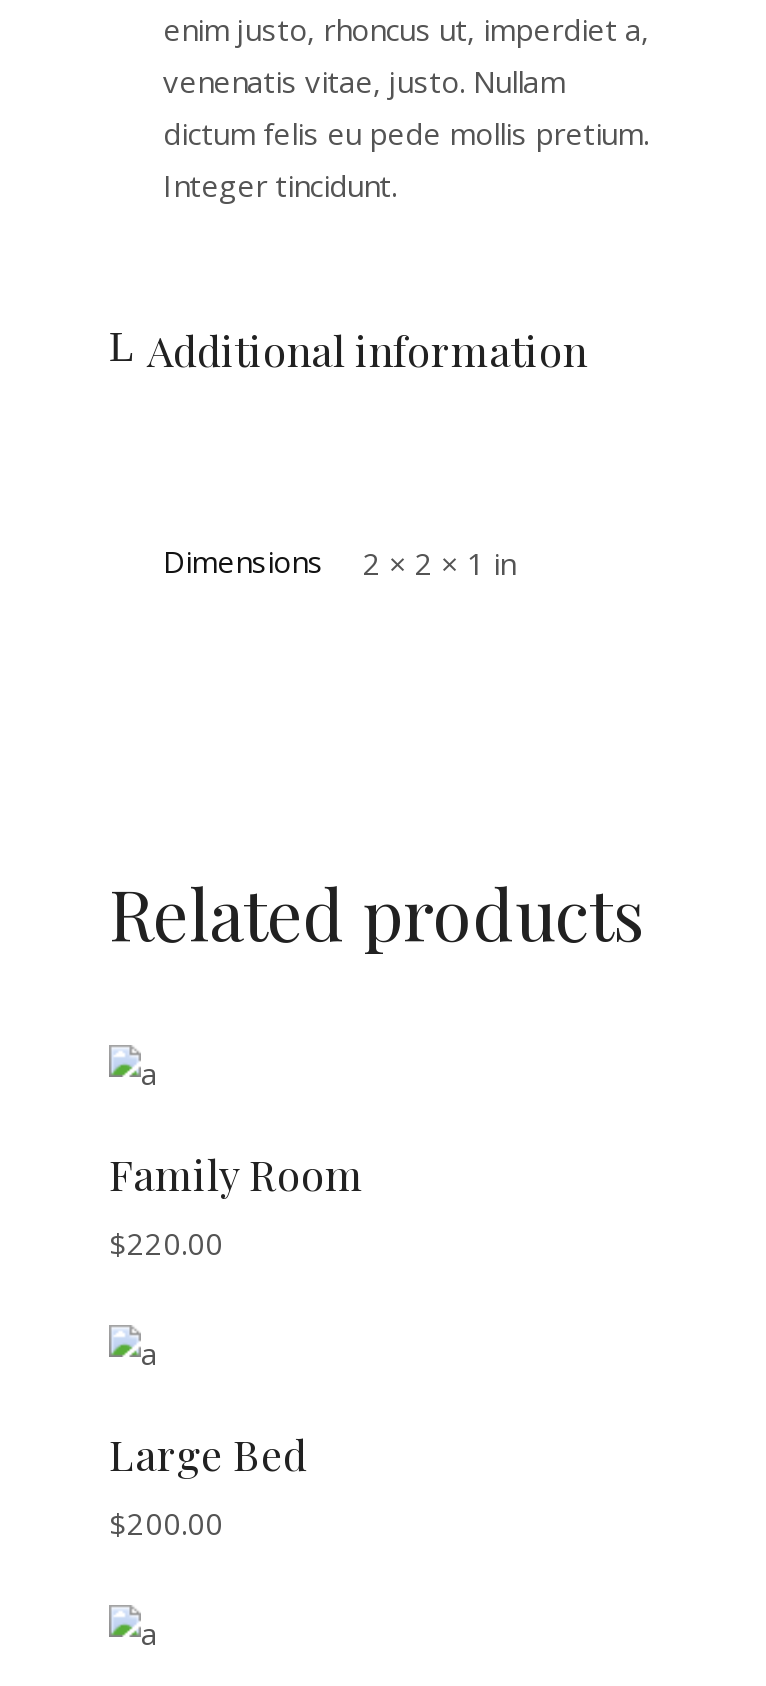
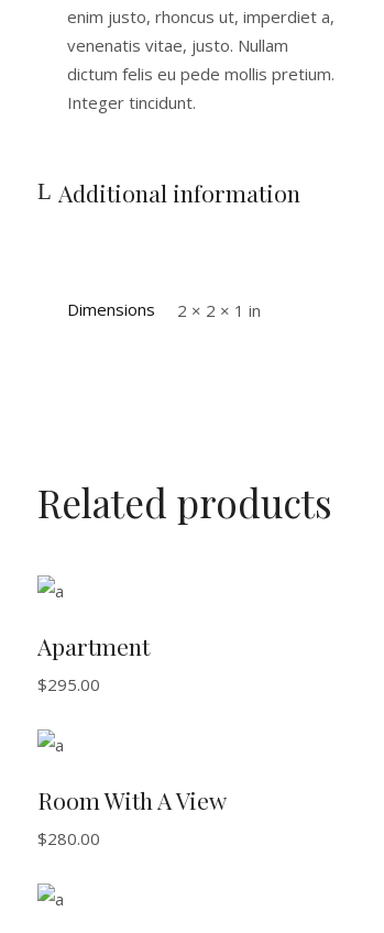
- Family Room
- $220.00
+ Apartment
+ $295.00

- Large Bed
- $200.00
+ Room With A View
+ $280.00
